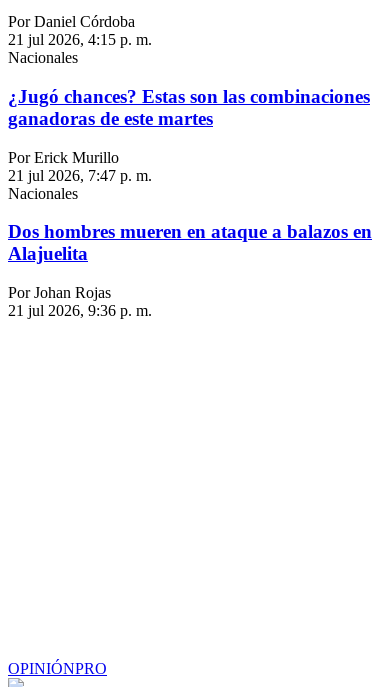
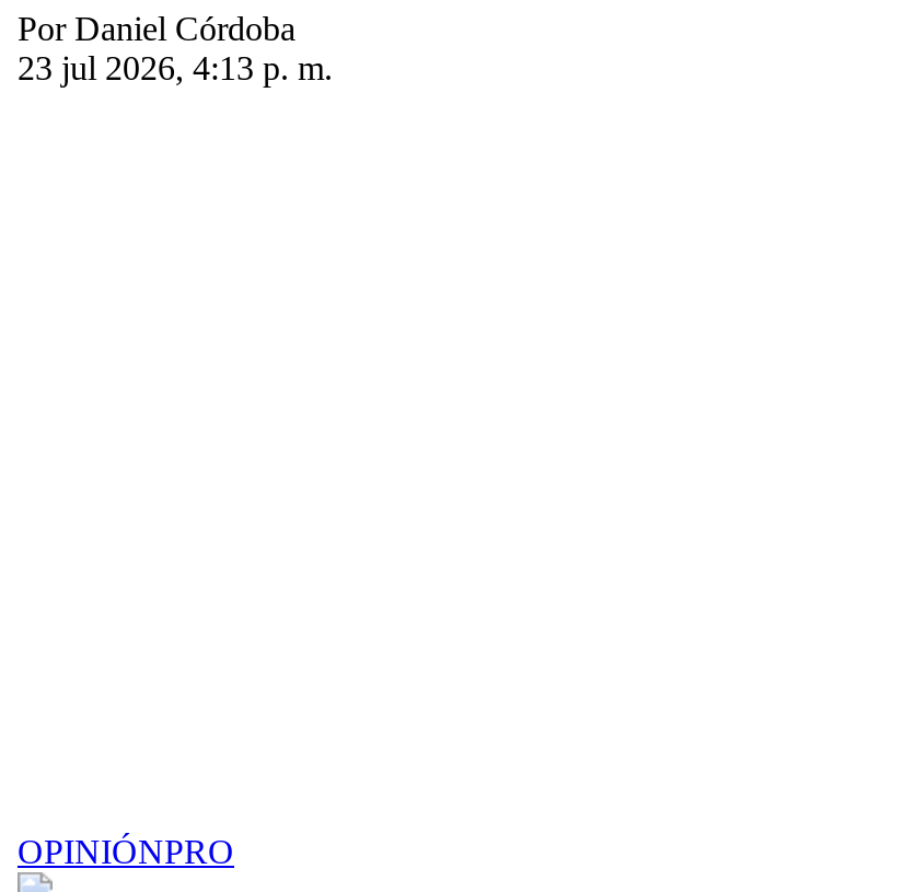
- 21 jul 2026, 4:15 p. m.
- Nacionales
- ¿Jugó chances? Estas son las combinaciones
- ganadoras de este martes
- Por Erick Murillo
- 21 jul 2026, 7:47 p. m.
- Nacionales
- Dos hombres mueren en ataque a balazos en
- Alajuelita
- Por Johan Rojas
- 21 jul 2026, 9:36 p. m.
+ 23 jul 2026, 4:13 p. m.
